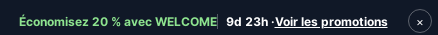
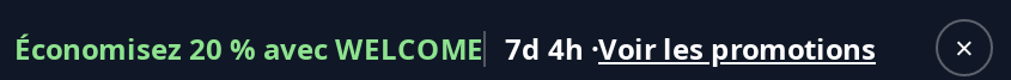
- Économisez 20 % avec WELCOME 9d 23h · Voir les promotions
+ Économisez 20 % avec WELCOME 7d 4h · Voir les promotions
